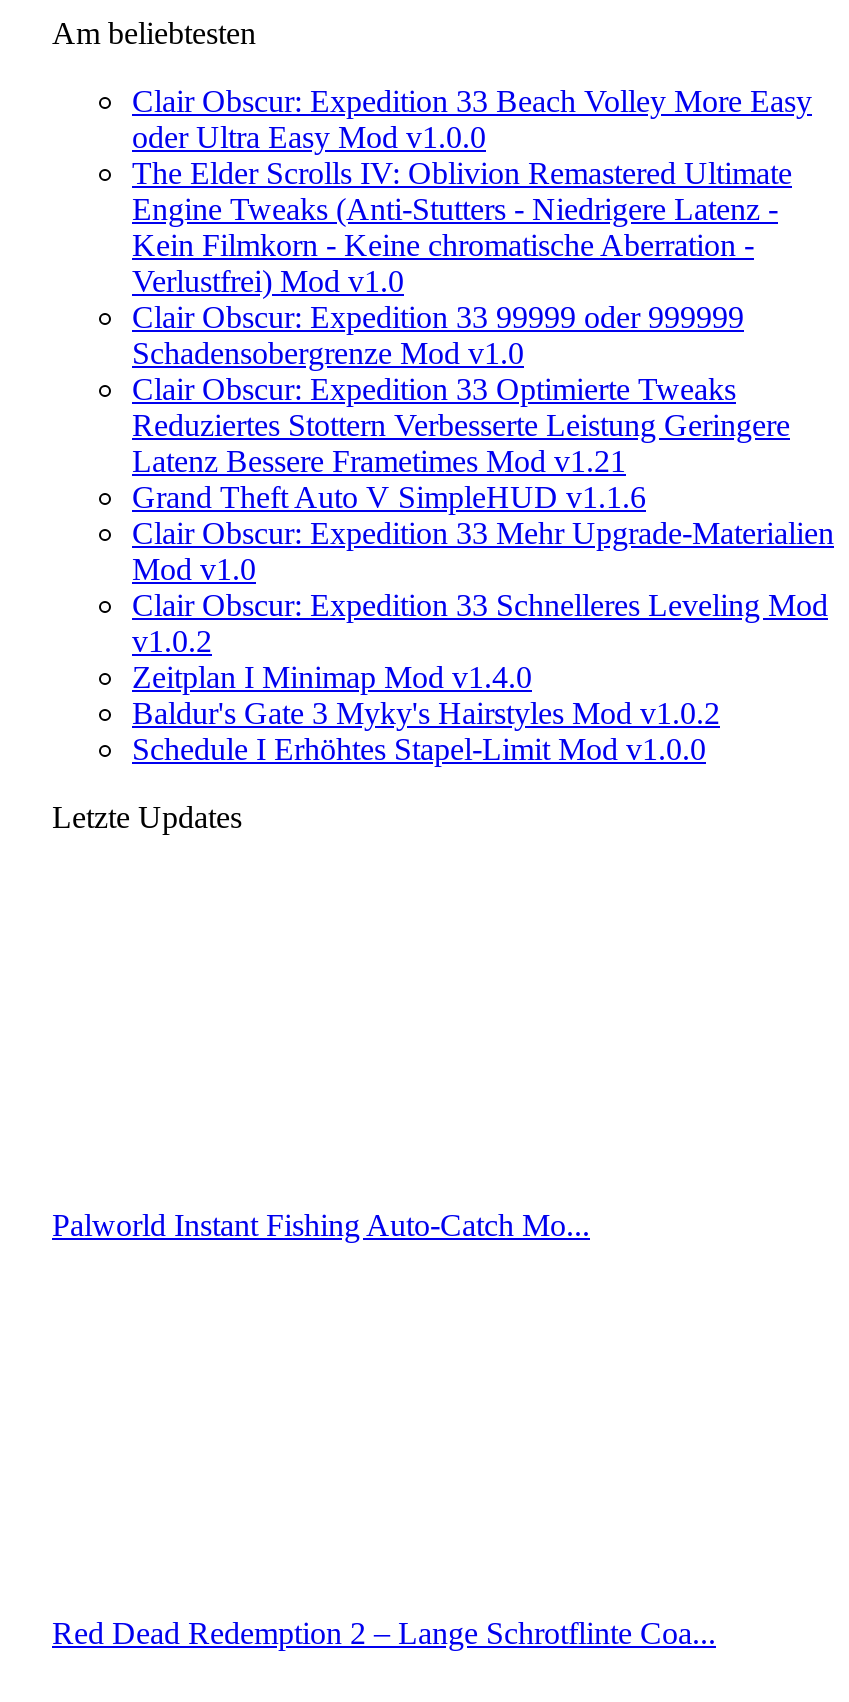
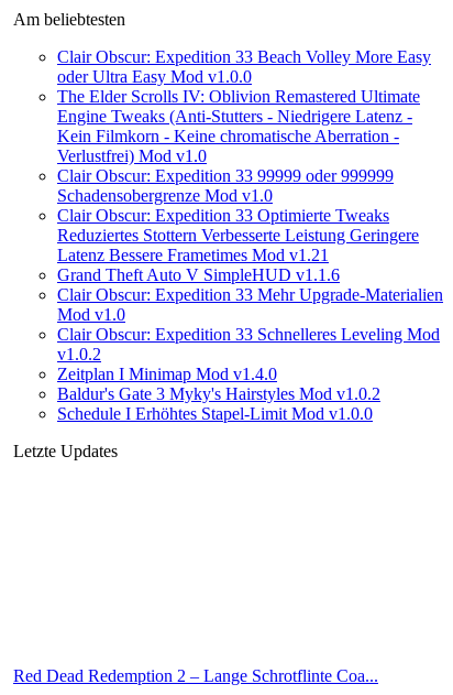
- Palworld Instant Fishing Auto-Catch Mo...
